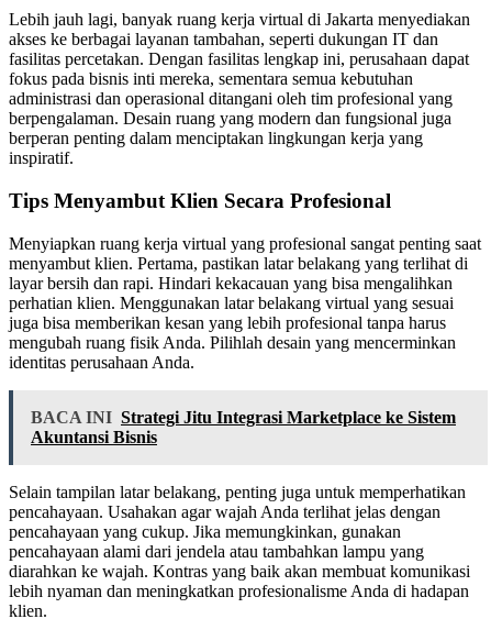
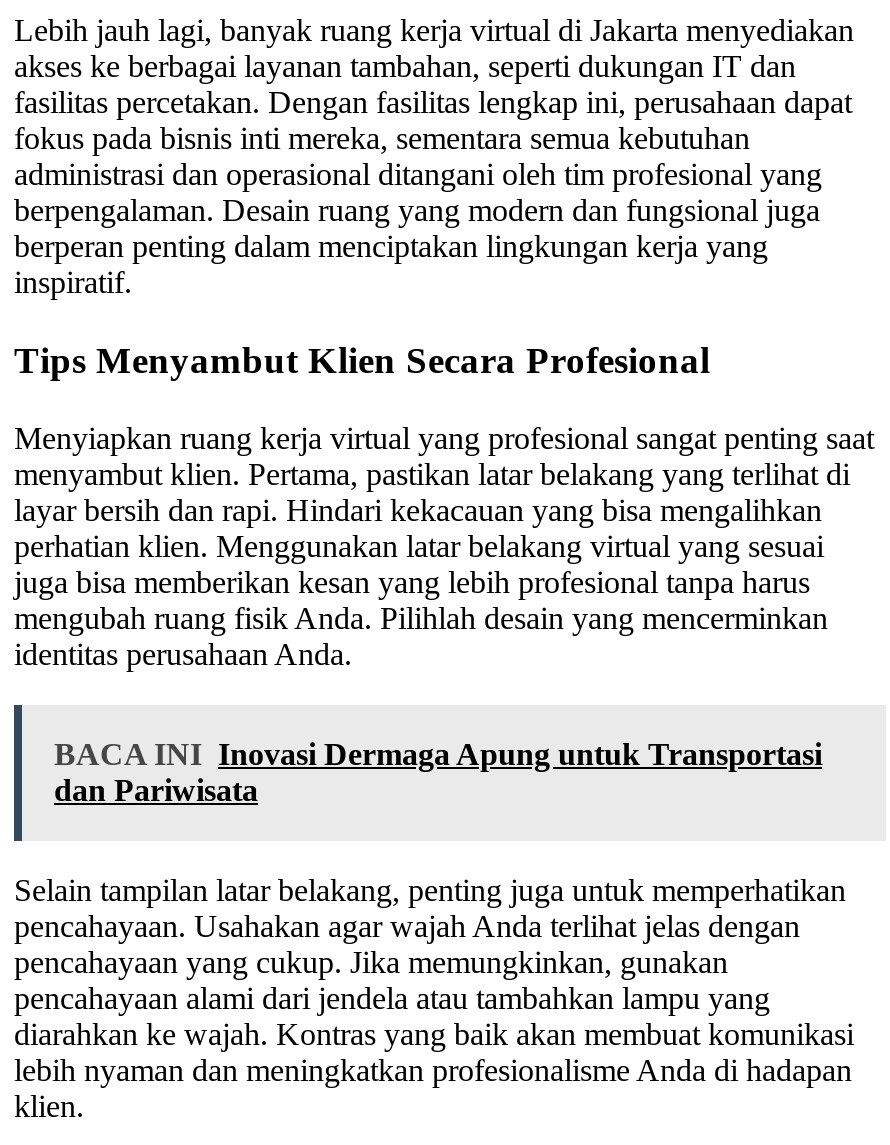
- BACA INI Strategi Jitu Integrasi Marketplace ke Sistem
- Akuntansi Bisnis
+ BACA INI Inovasi Dermaga Apung untuk Transportasi
+ dan Pariwisata
